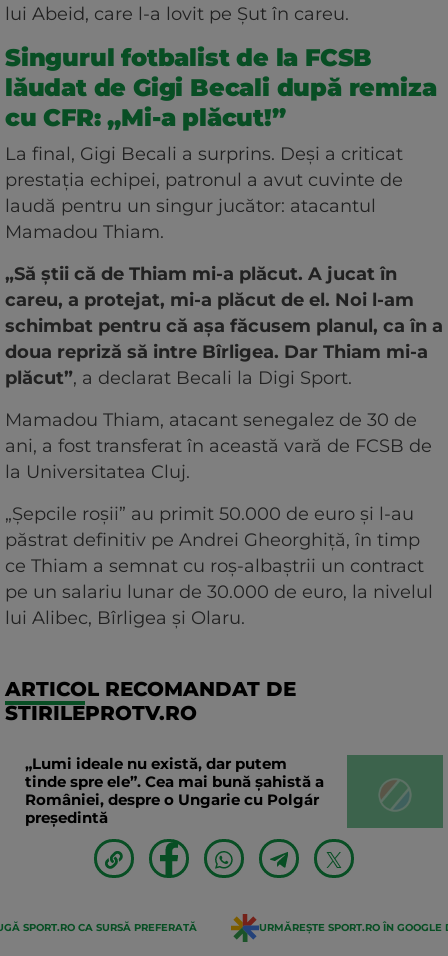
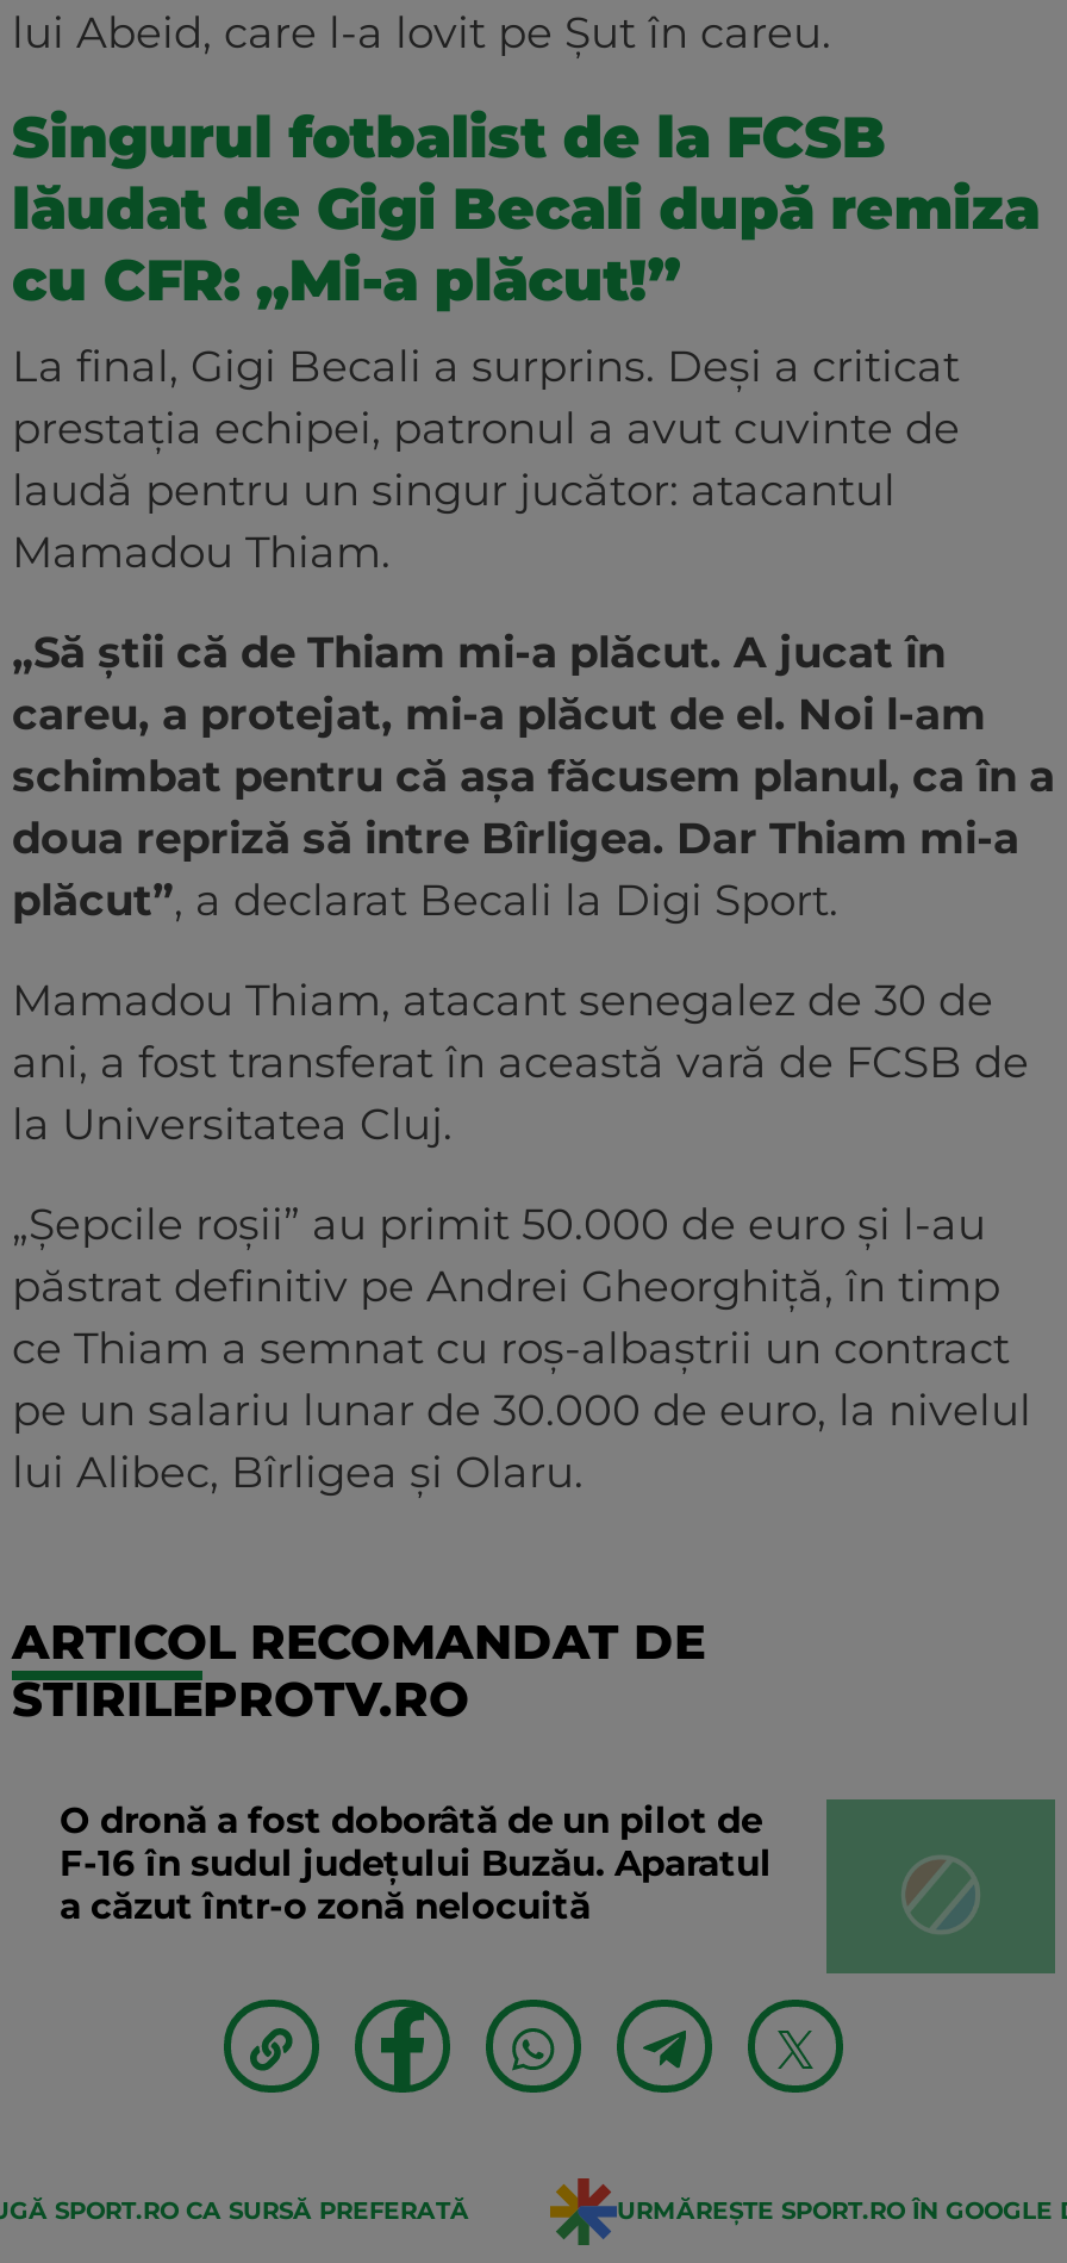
- „Lumi ideale nu există, dar putem
- tinde spre ele”. Cea mai bună șahistă a
- României, despre o Ungarie cu Polgár
- președintă
+ O dronă a fost doborâtă de un pilot de
+ F-16 în sudul județului Buzău. Aparatul
+ a căzut într-o zonă nelocuită
